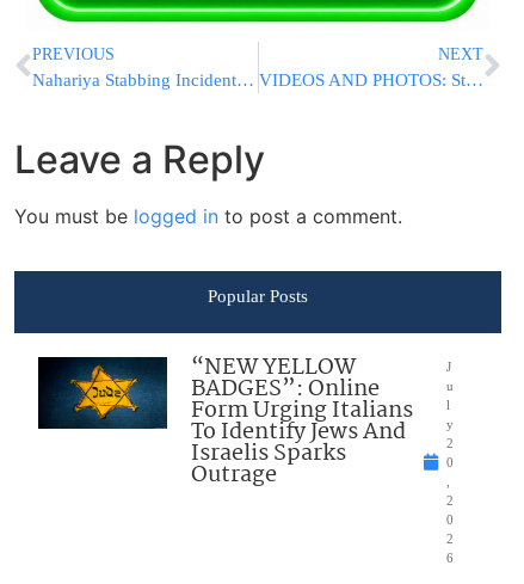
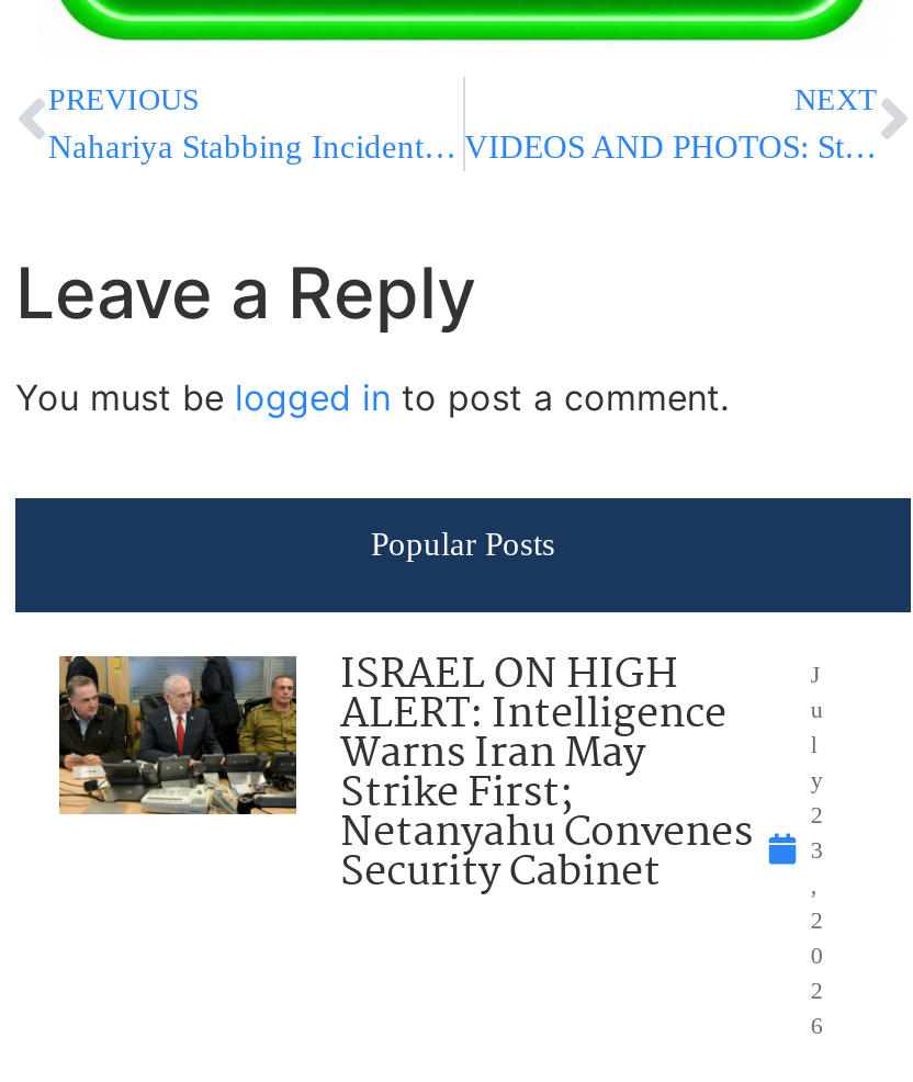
- [image]
- “NEW YELLOW
- BADGES”: Online
- Form Urging Italians
- To Identify Jews And
- Israelis Sparks
- Outrage
+ [image]
+ ISRAEL ON HIGH
+ ALERT: Intelligence
+ Warns Iran May
+ Strike First;
+ Netanyahu Convenes
+ Security Cabinet

- 0
+ 3
